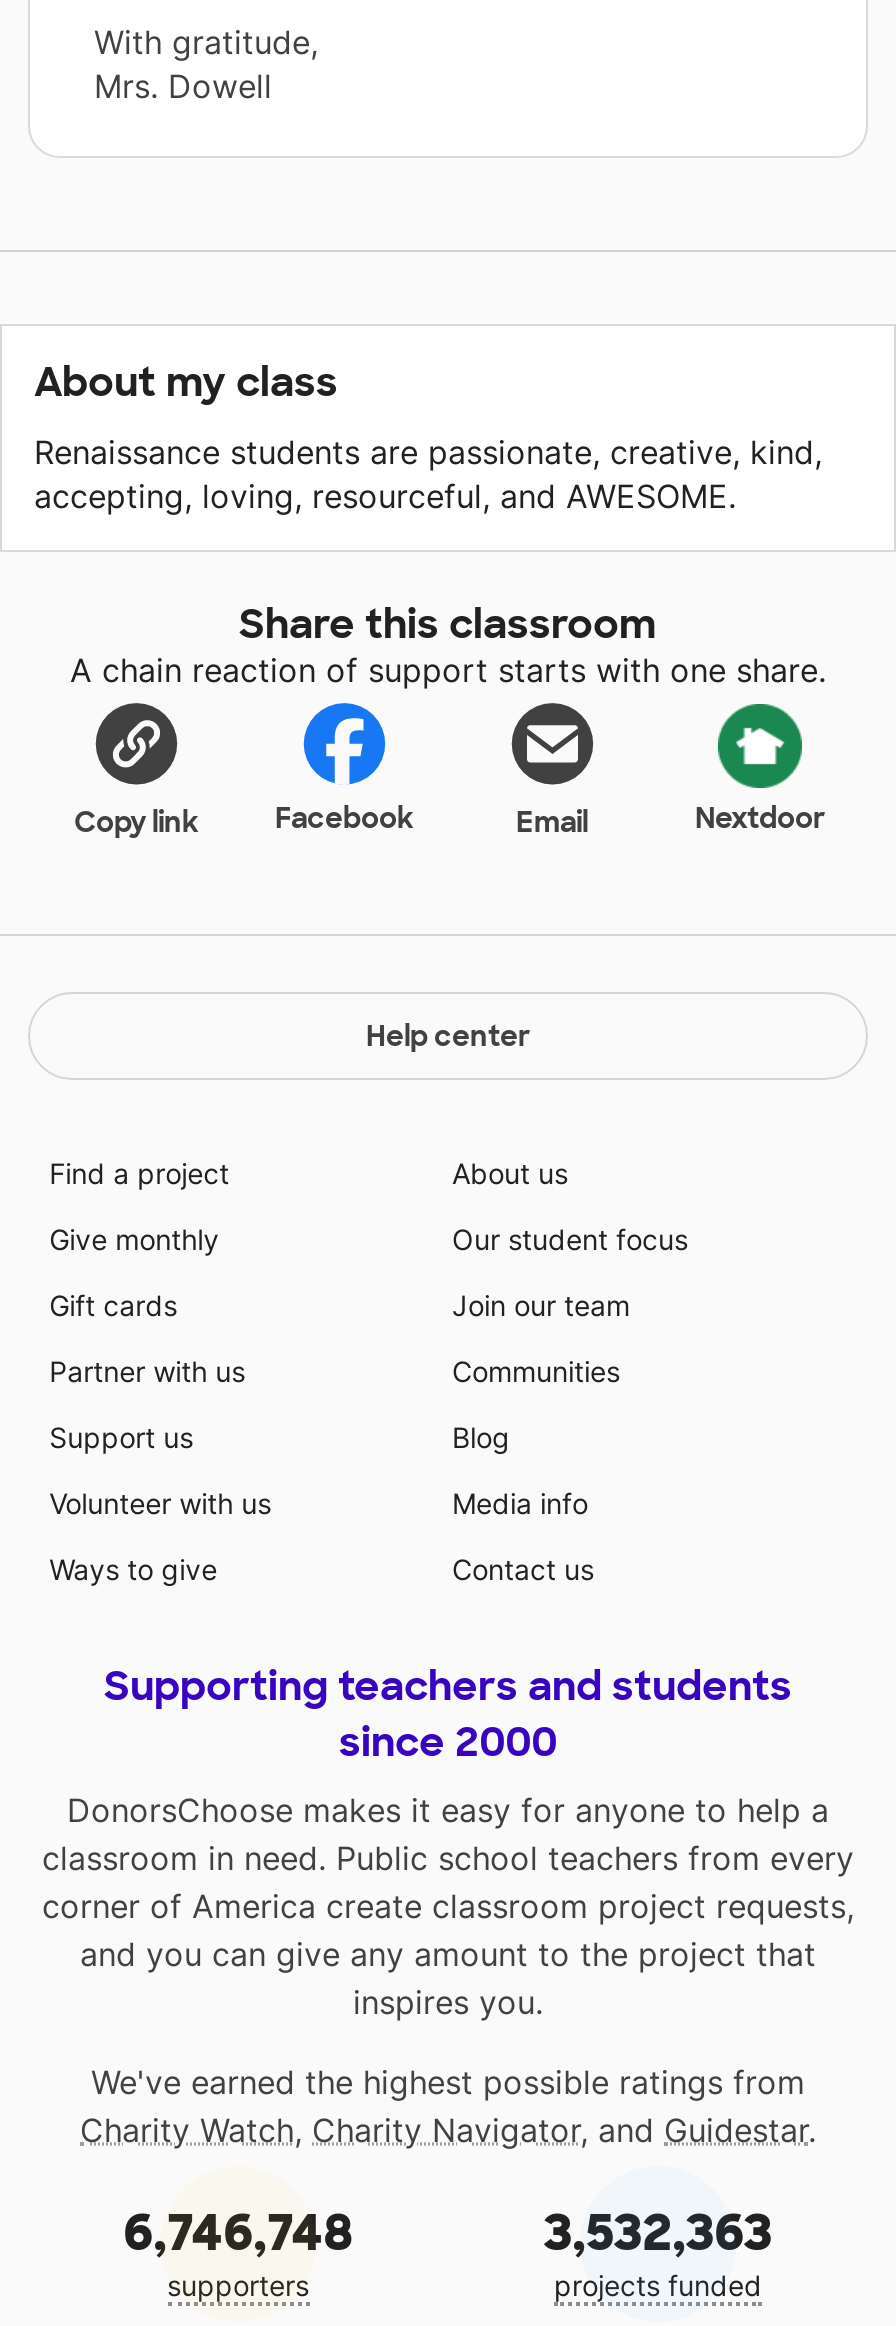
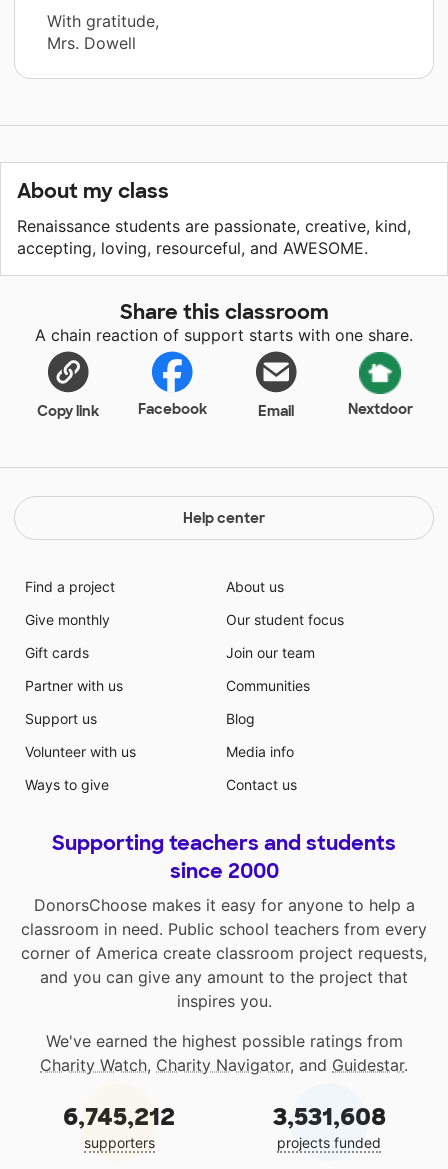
- 6,746,748
+ 6,745,212

- 3,532,363
+ 3,531,608
